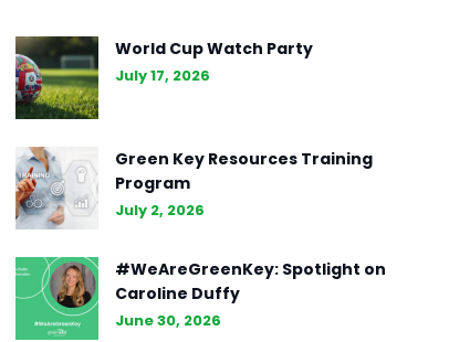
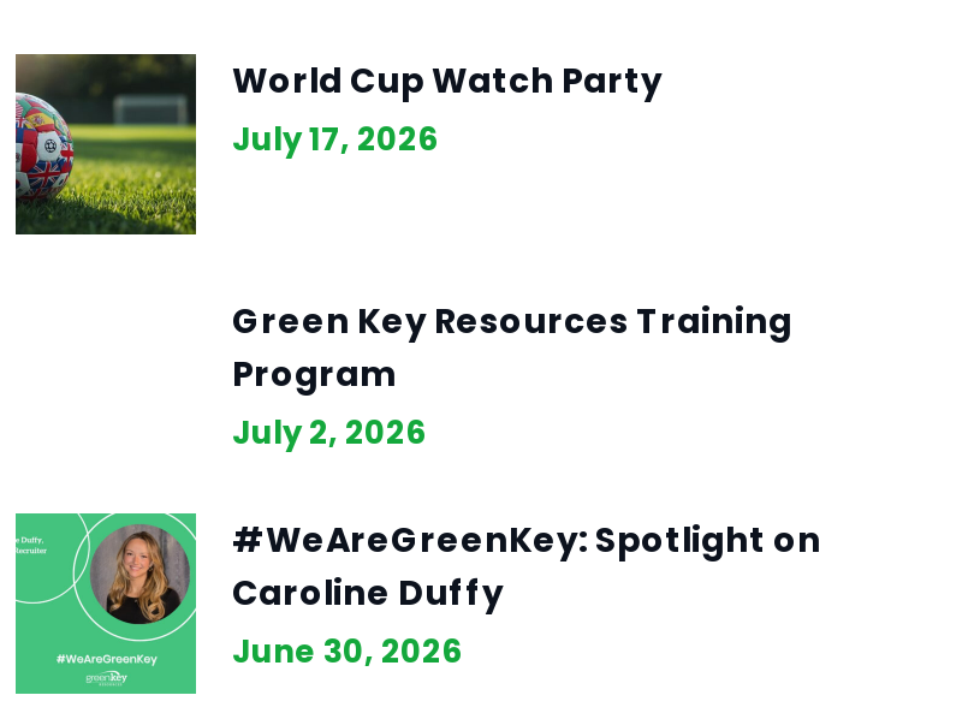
- [image]
